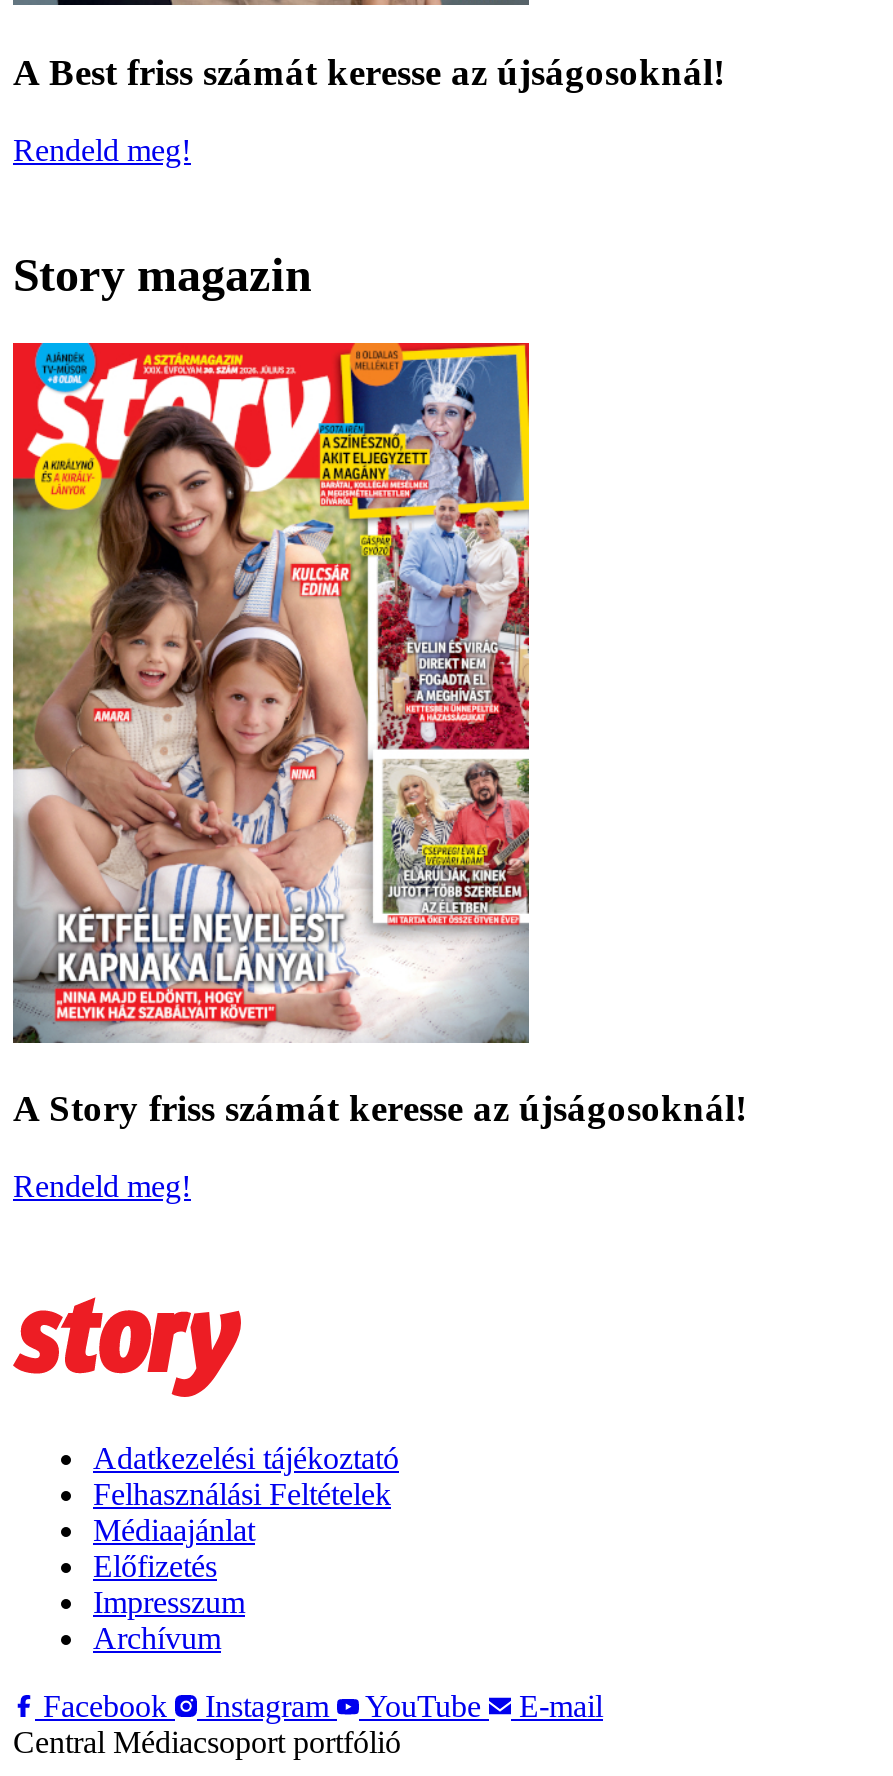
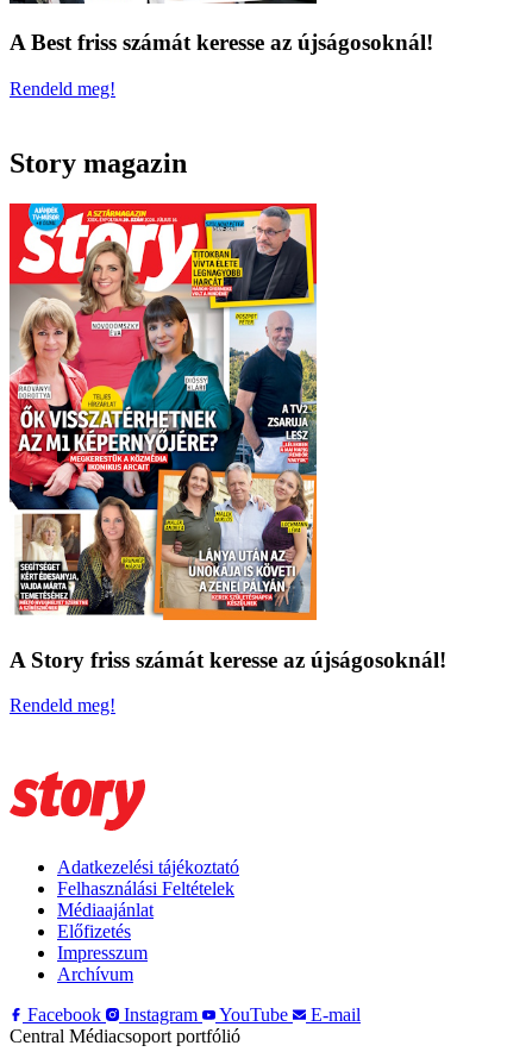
- [image]
+ [image]
